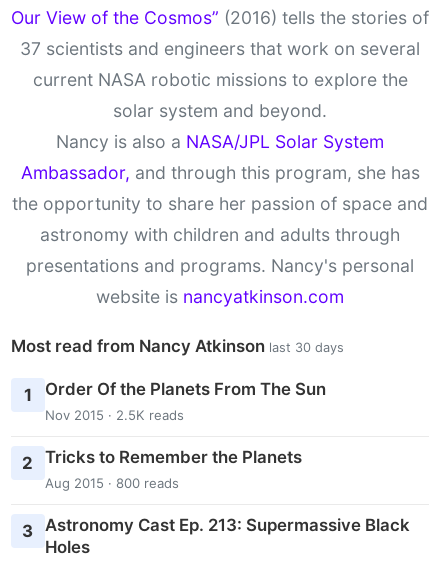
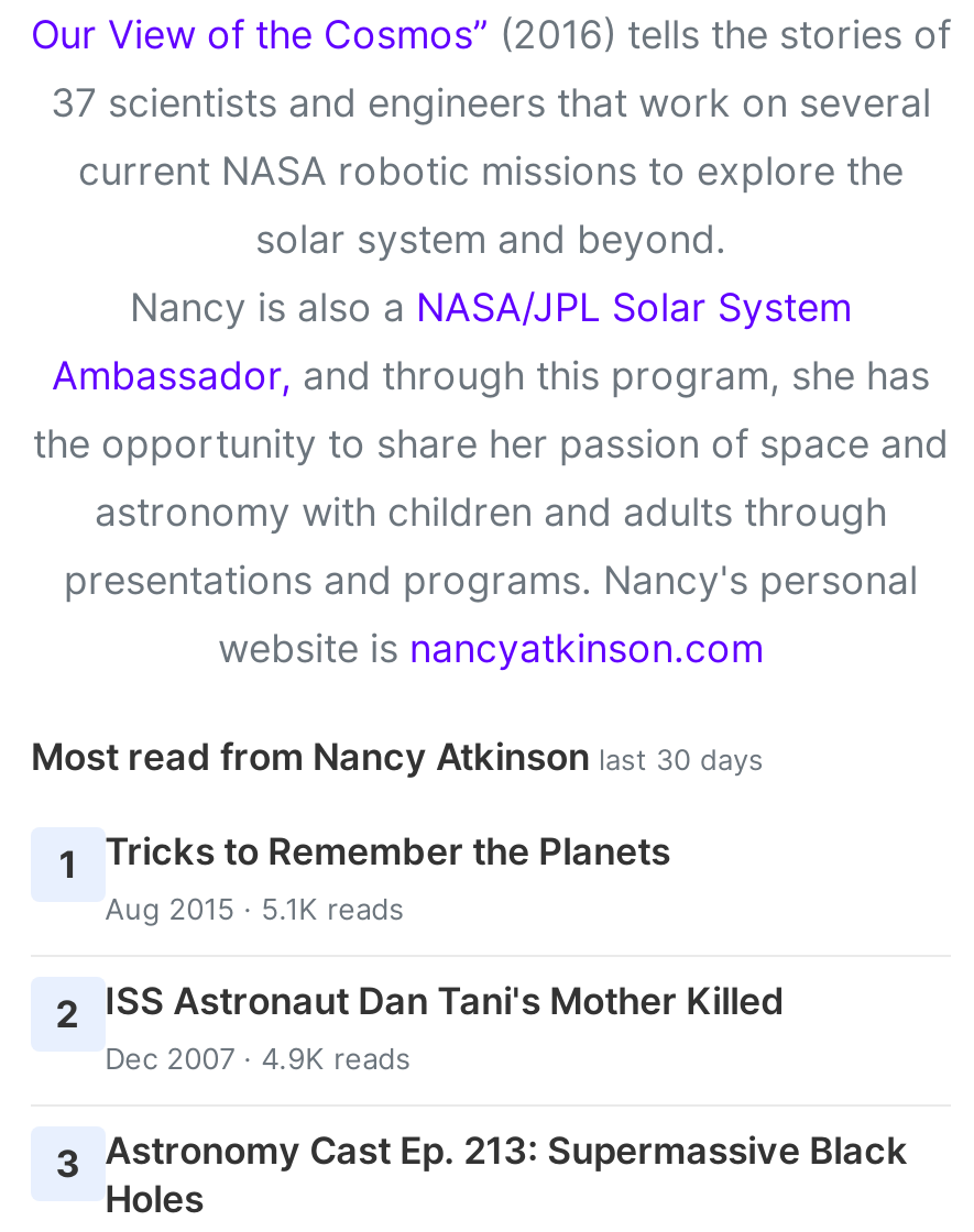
- Order Of the Planets From The Sun
- Nov 2015 · 2.5K reads
+ Tricks to Remember the Planets
+ Aug 2015 · 5.1K reads

- 2 Tricks to Remember the Planets
- Aug 2015 · 800 reads
+ 2 ISS Astronaut Dan Tani's Mother Killed
+ Dec 2007 · 4.9K reads
